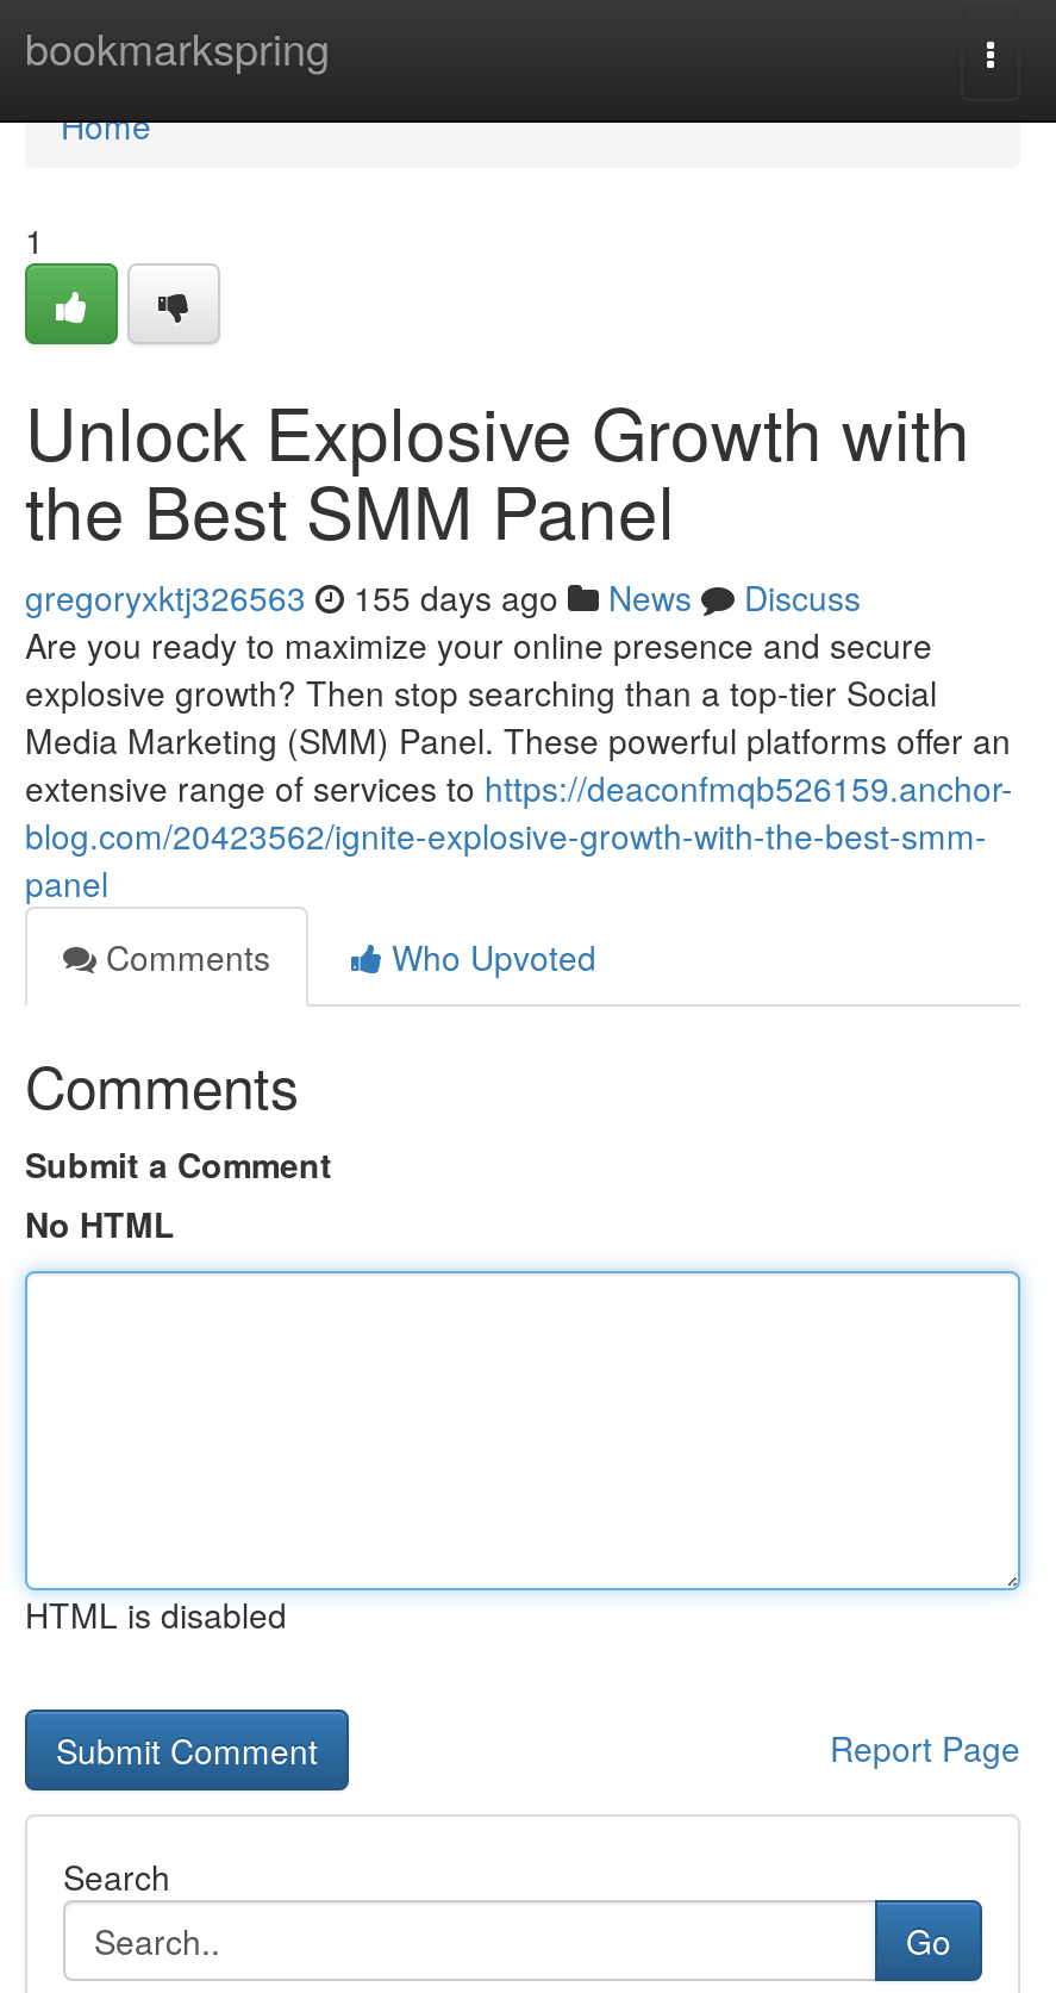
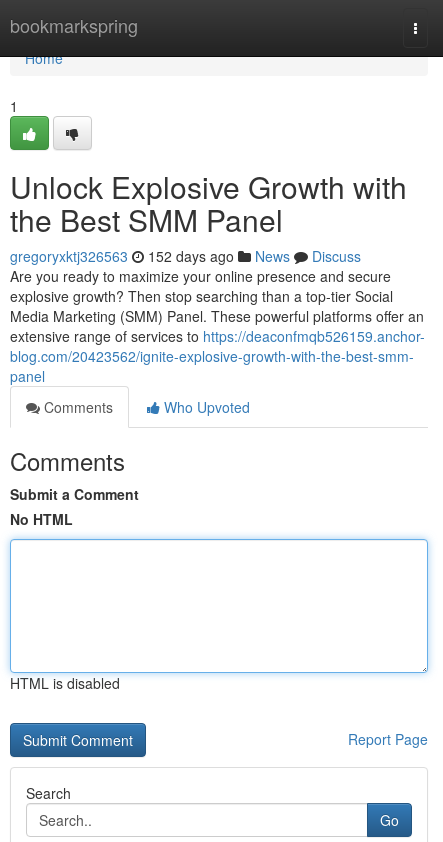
- gregoryxktj326563 155 days ago News Discuss
+ gregoryxktj326563 152 days ago News Discuss
